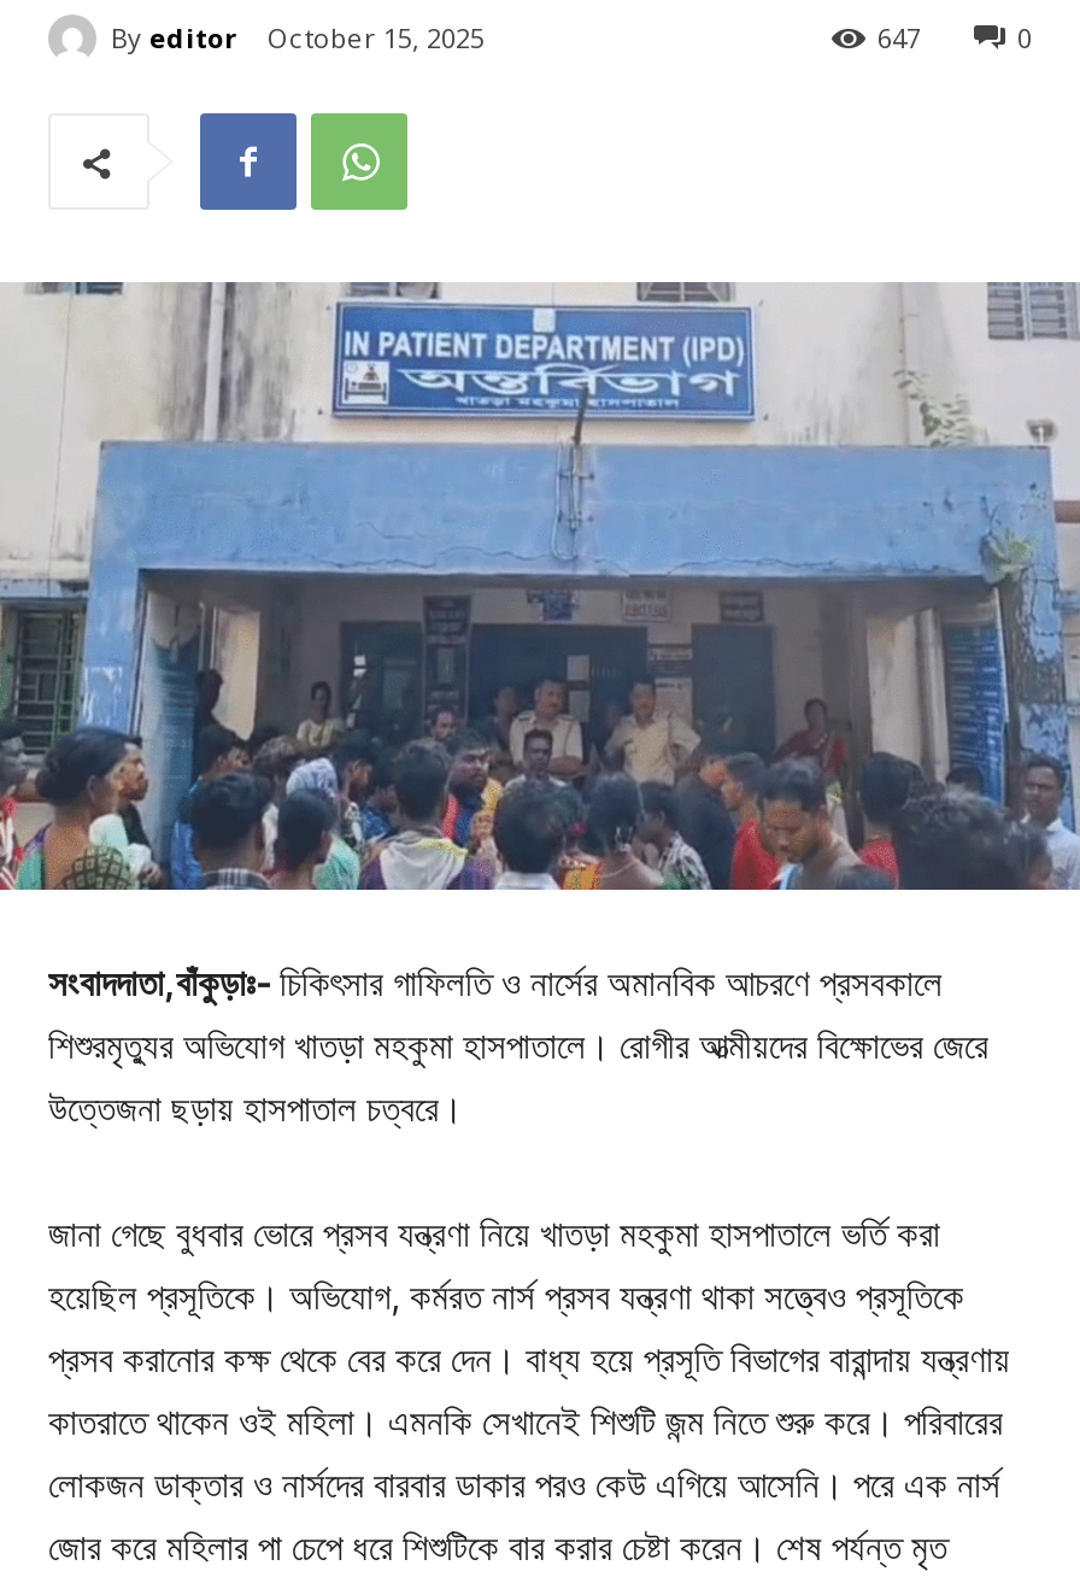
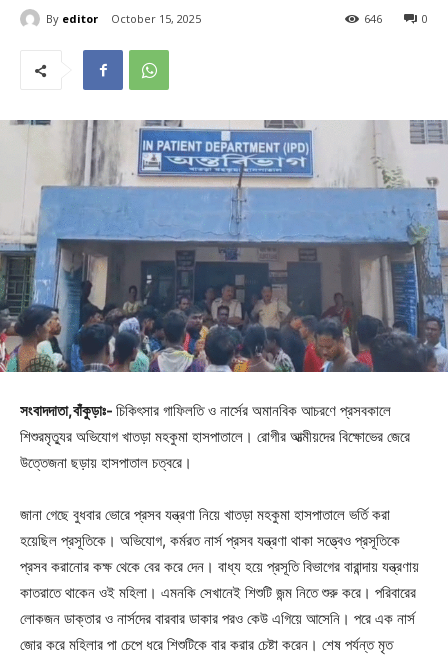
- 647
+ 646
